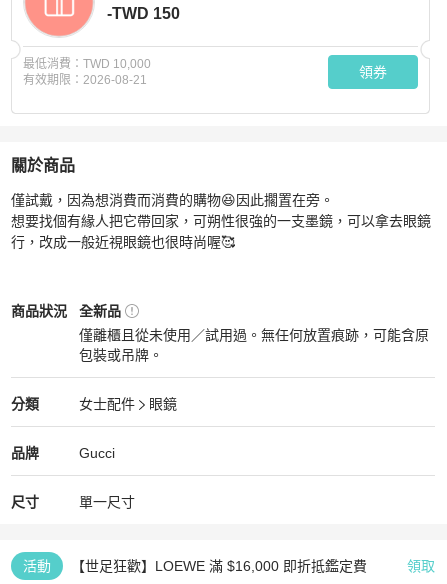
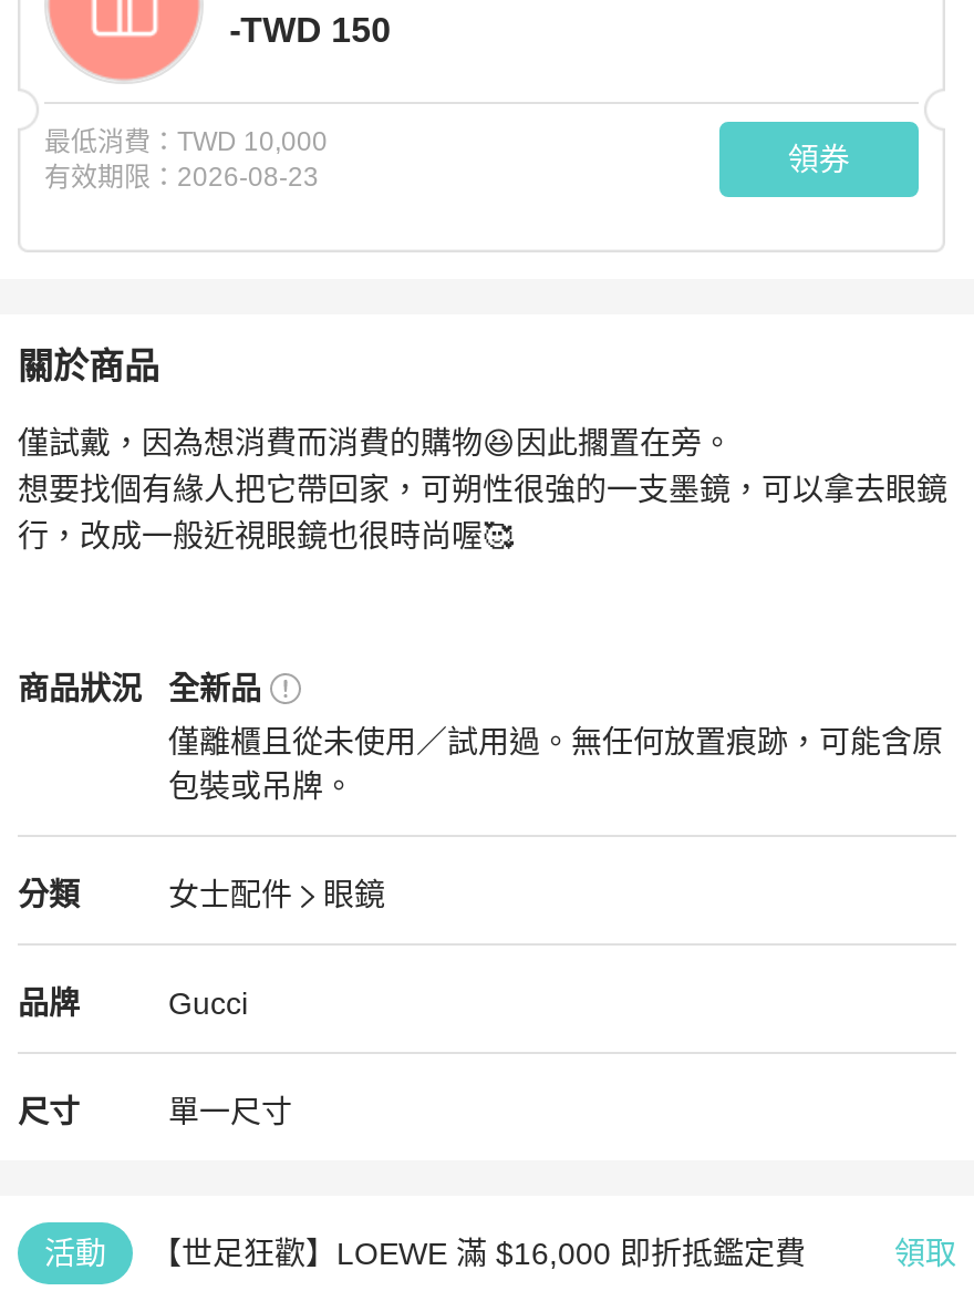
- 有效期限：2026-08-21
+ 有效期限：2026-08-23
